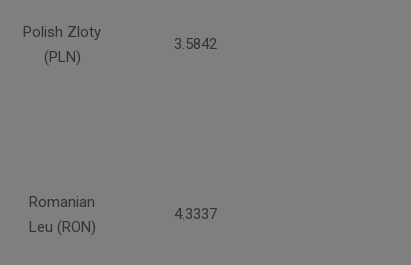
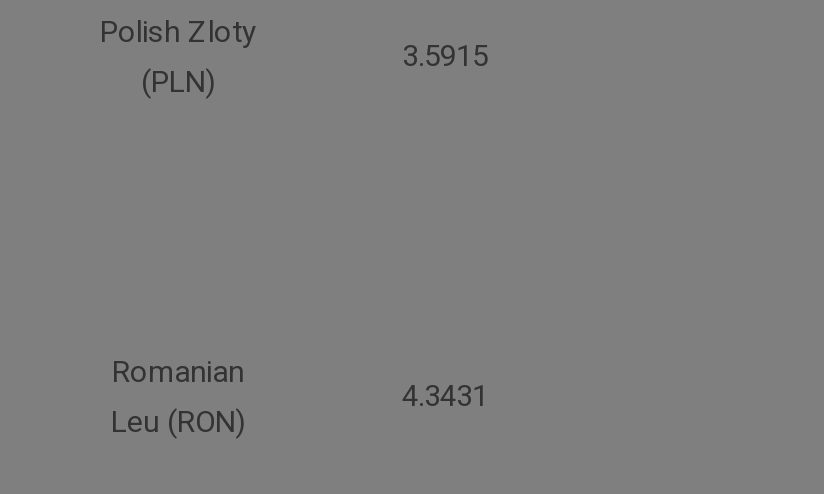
- 3.5842
+ 3.5915

- 4.3337
+ 4.3431
